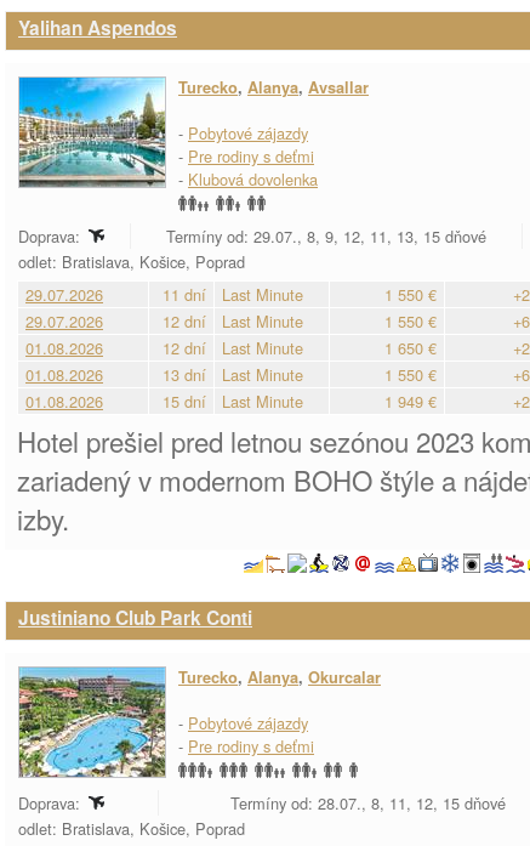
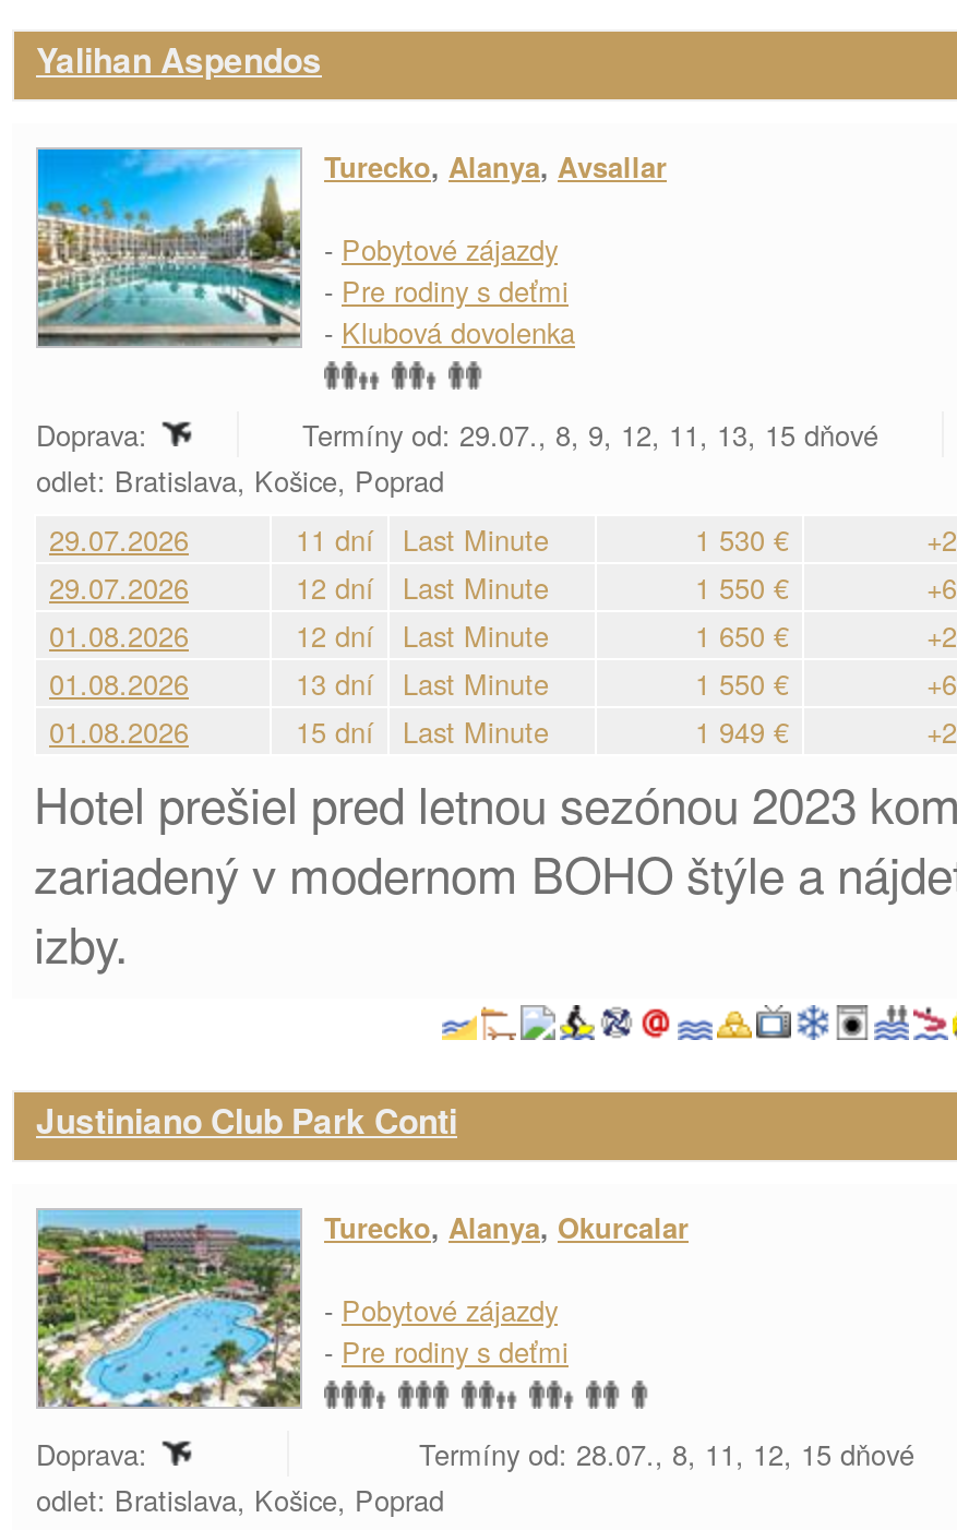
- 1 550 €
+ 1 530 €
